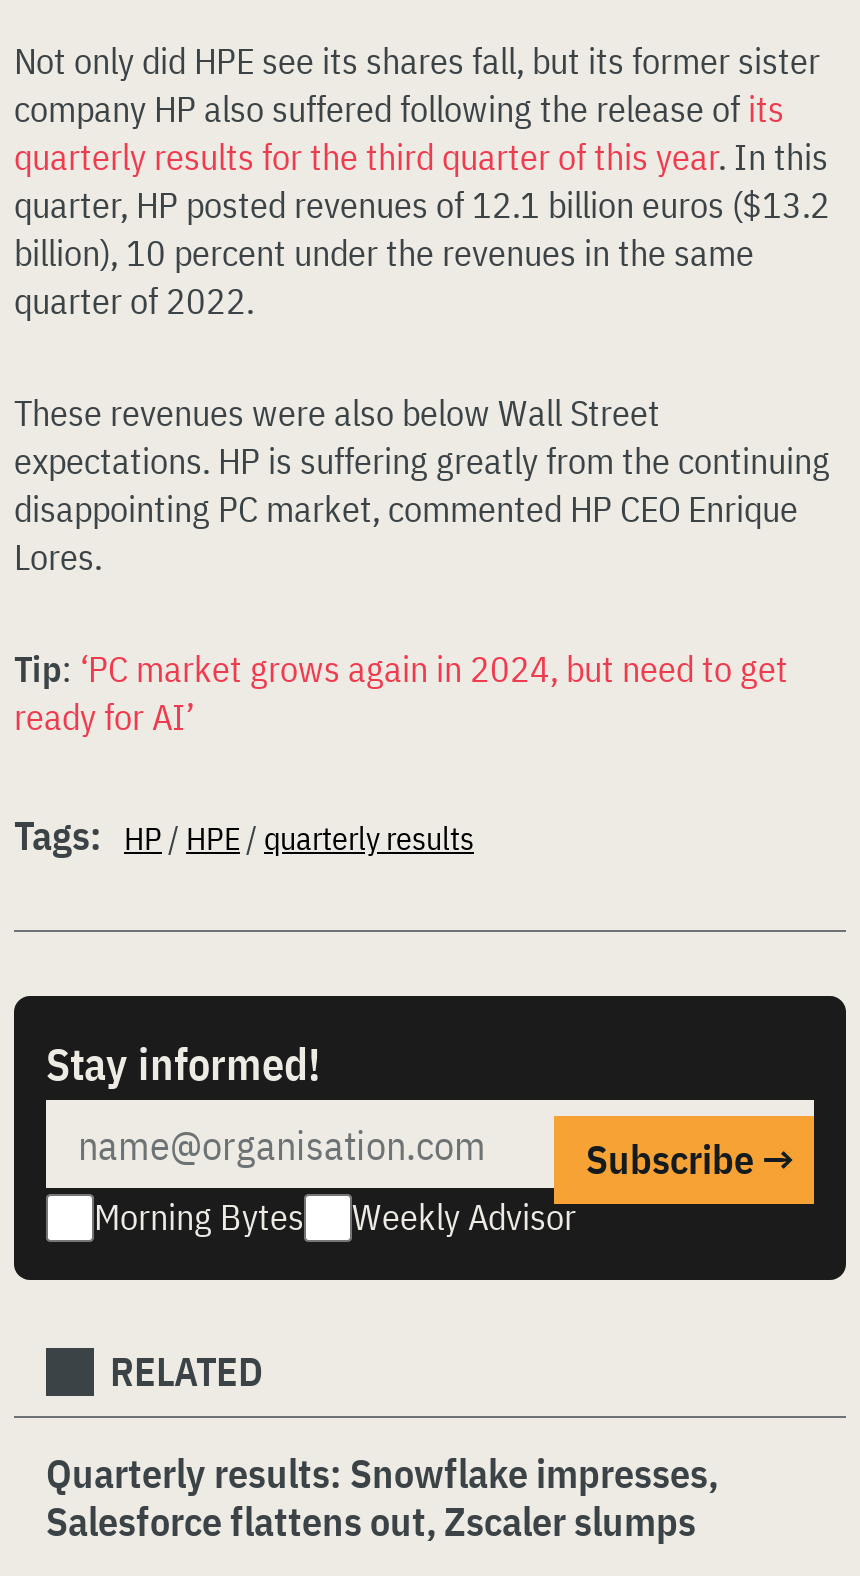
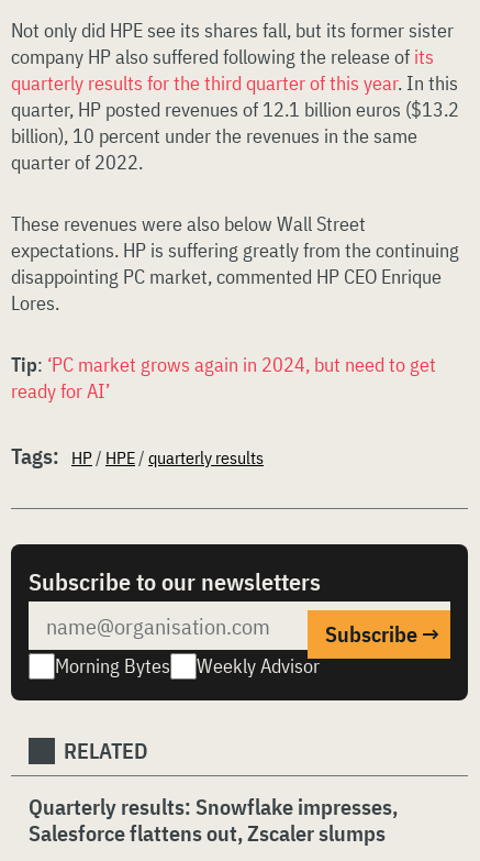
- Stay informed!
+ Subscribe to our newsletters
